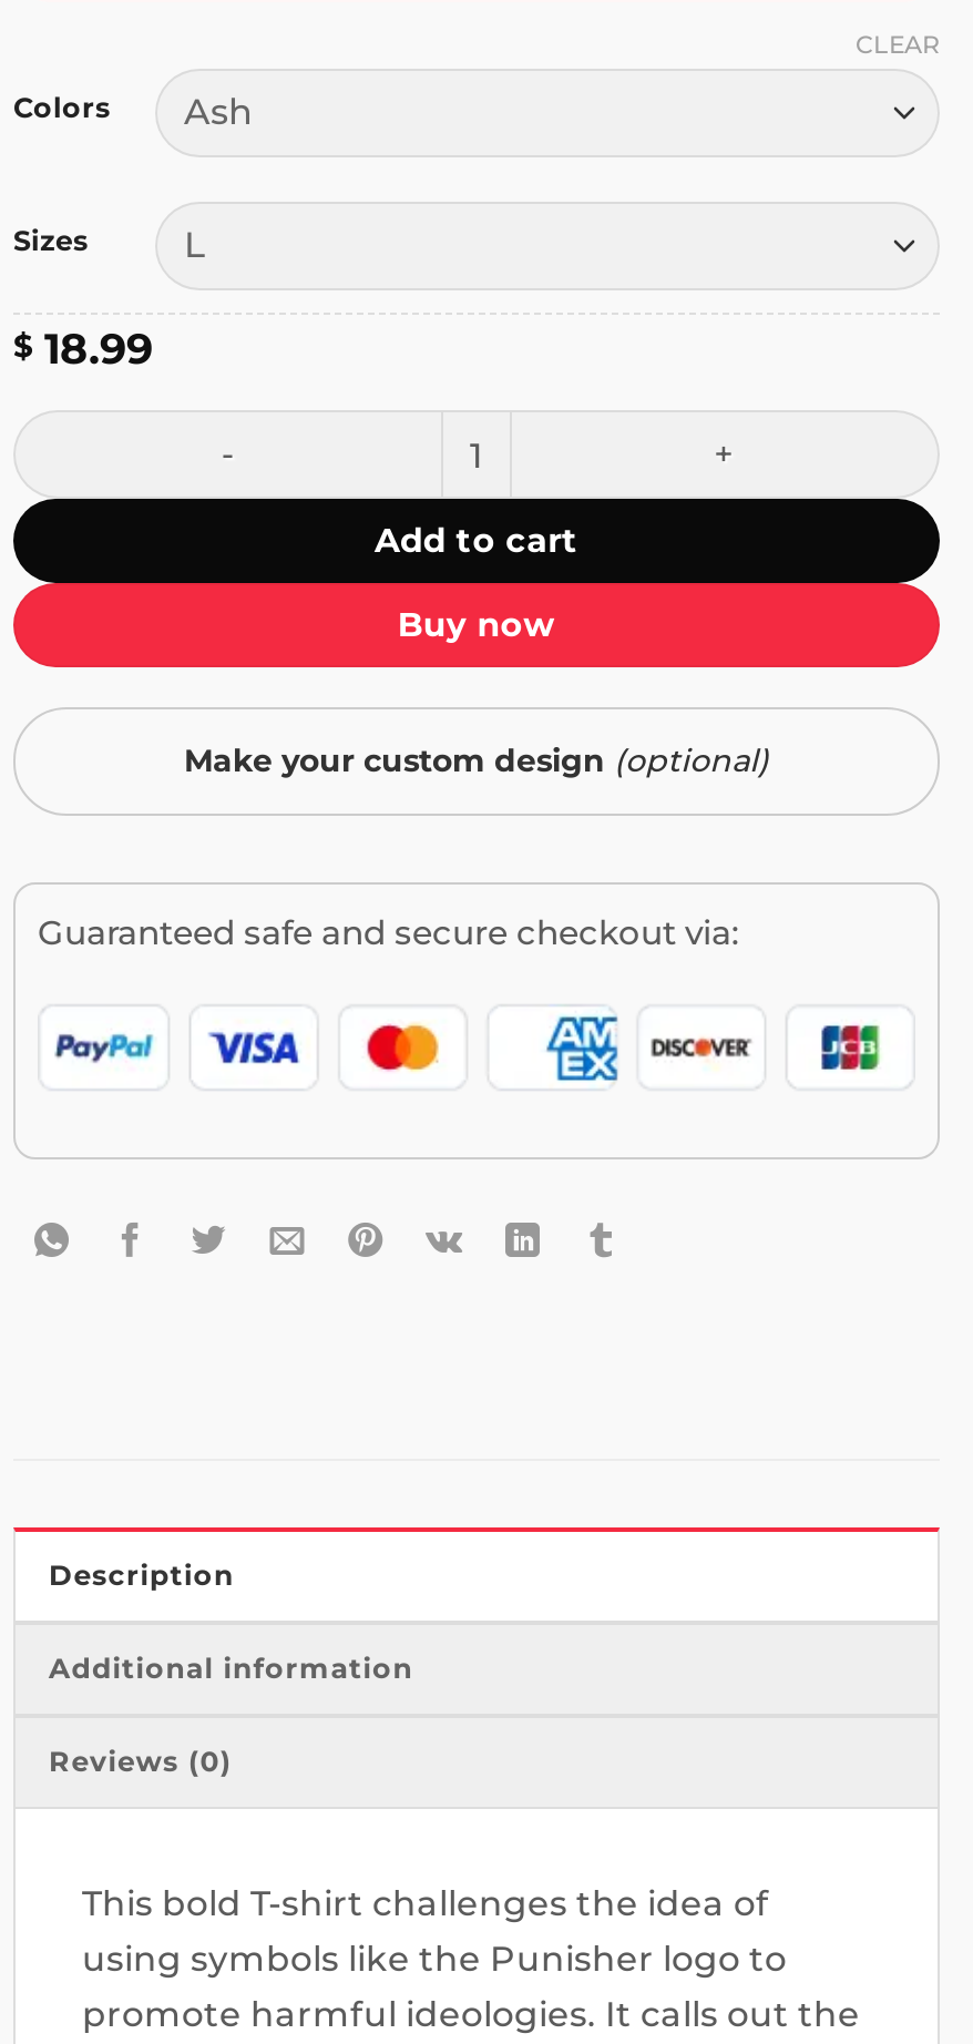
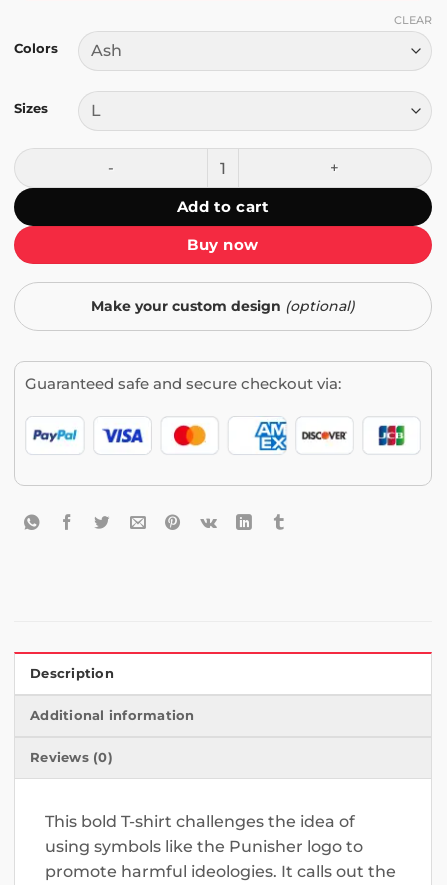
- $18.99
